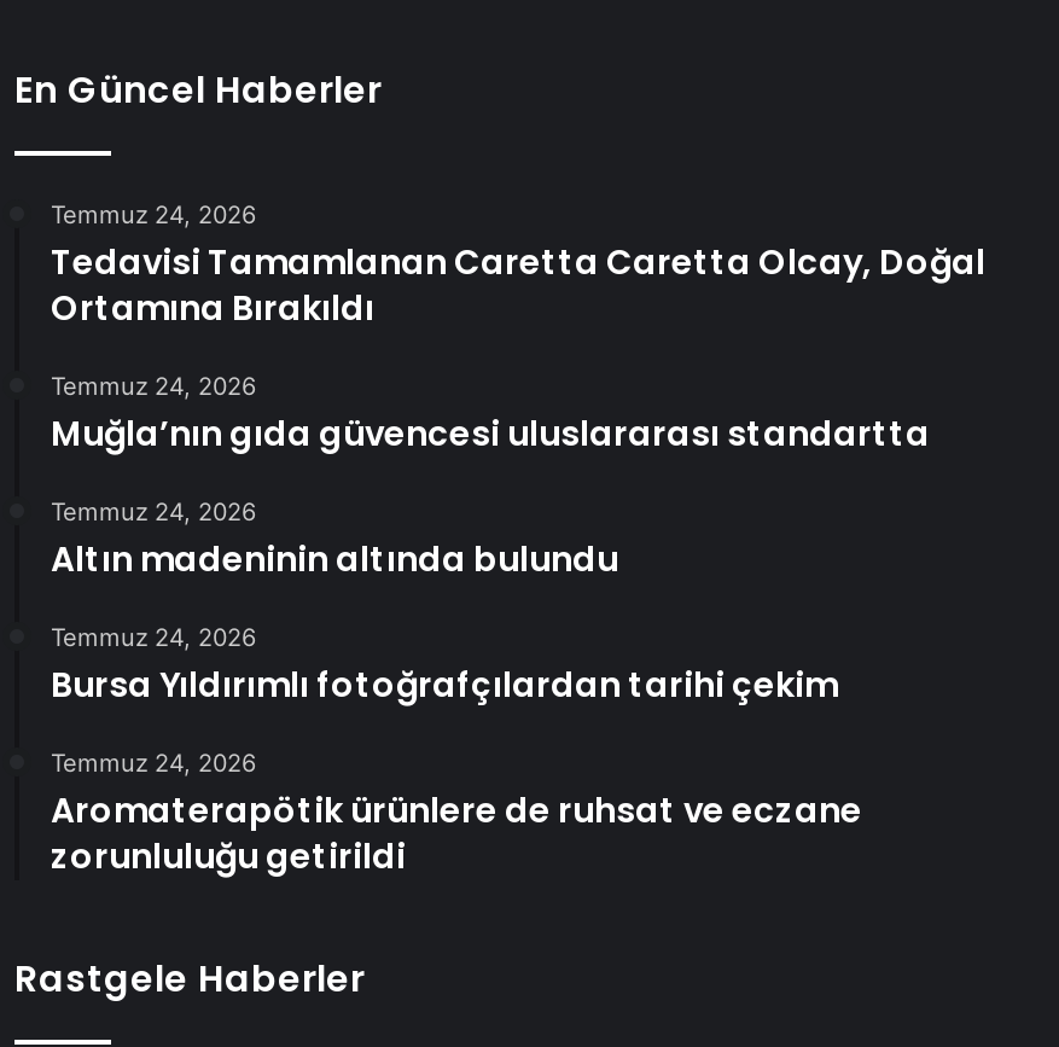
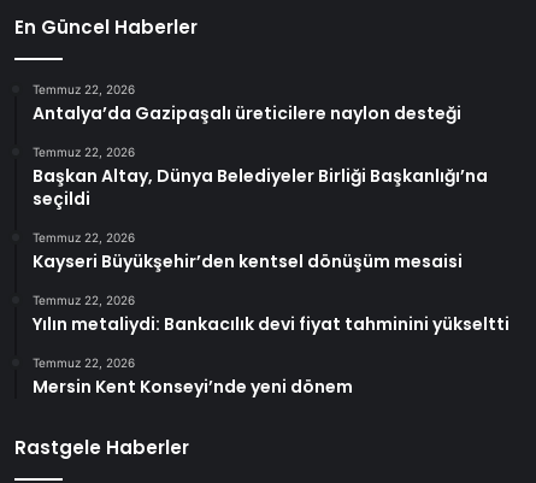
- Temmuz 24, 2026
- Tedavisi Tamamlanan Caretta Caretta Olcay, Doğal
- Ortamına Bırakıldı
+ Temmuz 22, 2026
+ Antalya’da Gazipaşalı üreticilere naylon desteği

- Temmuz 24, 2026
- Muğla’nın gıda güvencesi uluslararası standartta
+ Temmuz 22, 2026
+ Başkan Altay, Dünya Belediyeler Birliği Başkanlığı’na
+ seçildi

- Temmuz 24, 2026
- Altın madeninin altında bulundu
+ Temmuz 22, 2026
+ Kayseri Büyükşehir’den kentsel dönüşüm mesaisi

- Temmuz 24, 2026
- Bursa Yıldırımlı fotoğrafçılardan tarihi çekim
+ Temmuz 22, 2026
+ Yılın metaliydi: Bankacılık devi fiyat tahminini yükseltti

- Temmuz 24, 2026
- Aromaterapötik ürünlere de ruhsat ve eczane
- zorunluluğu getirildi
+ Temmuz 22, 2026
+ Mersin Kent Konseyi’nde yeni dönem
